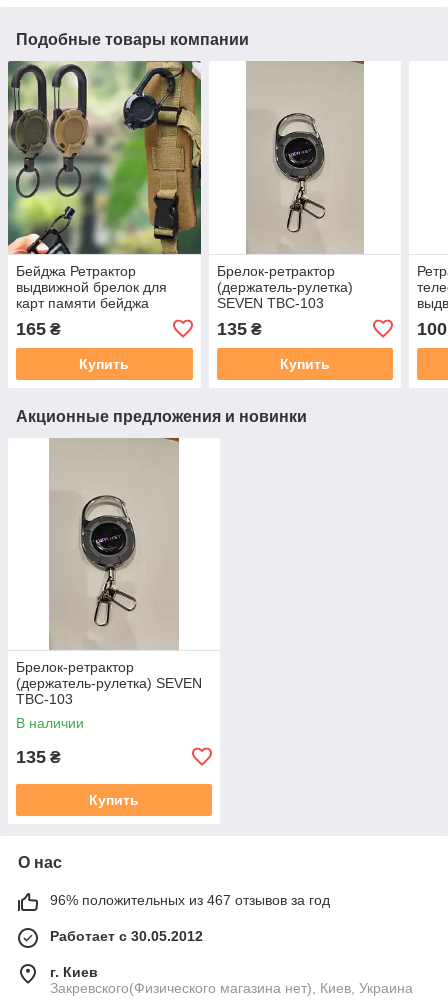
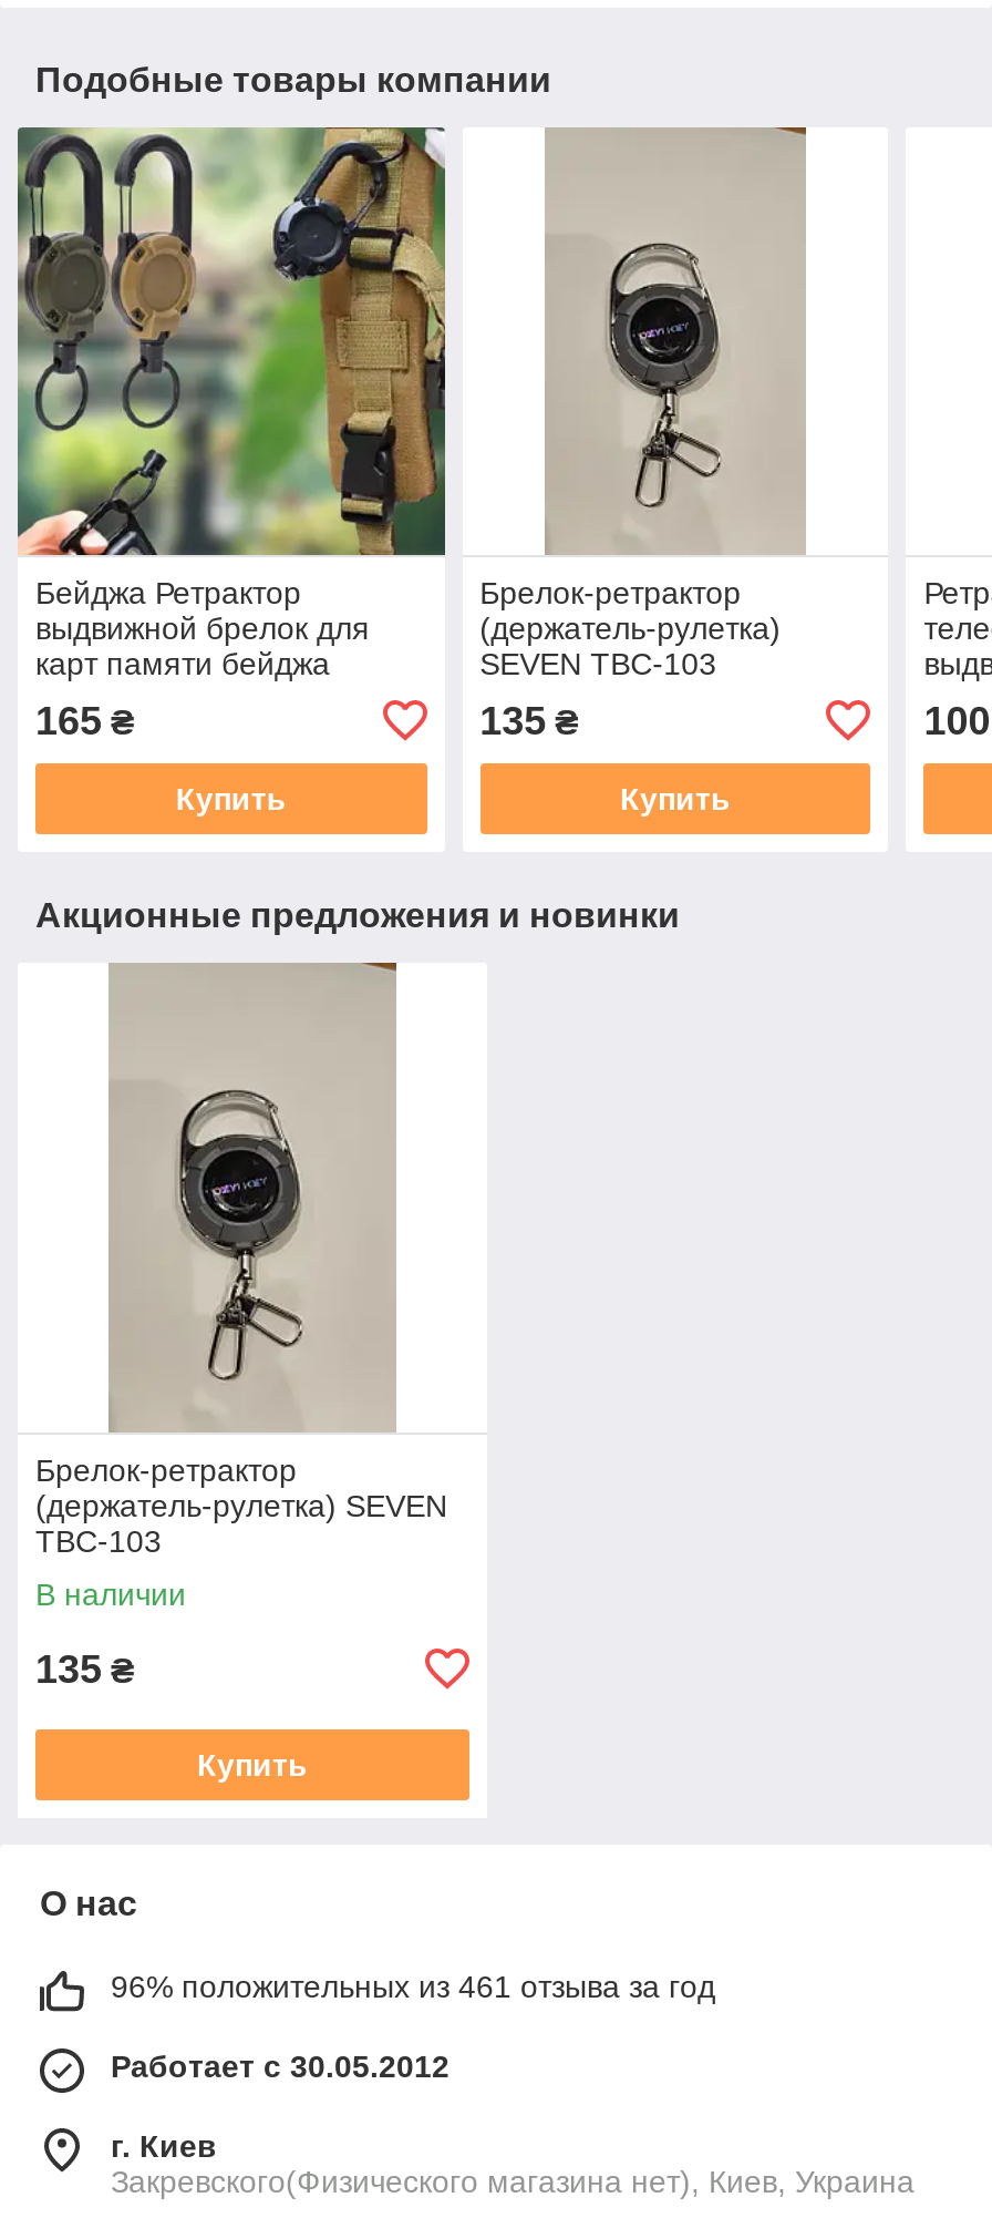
- 96% положительных из 467 отзывов за год
+ 96% положительных из 461 отзыва за год
